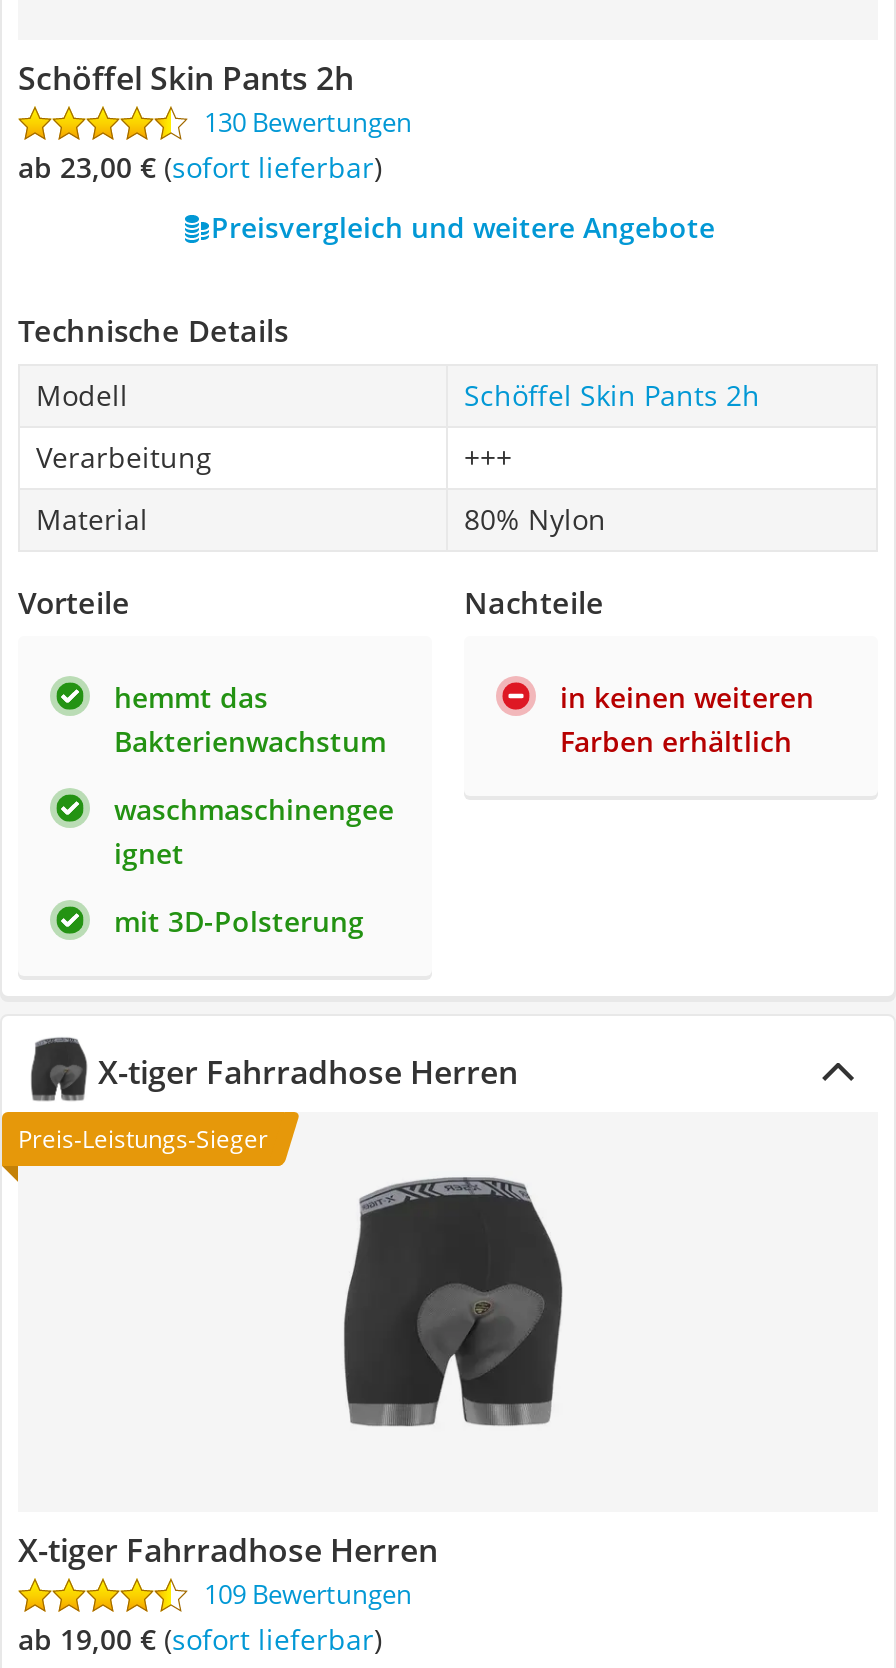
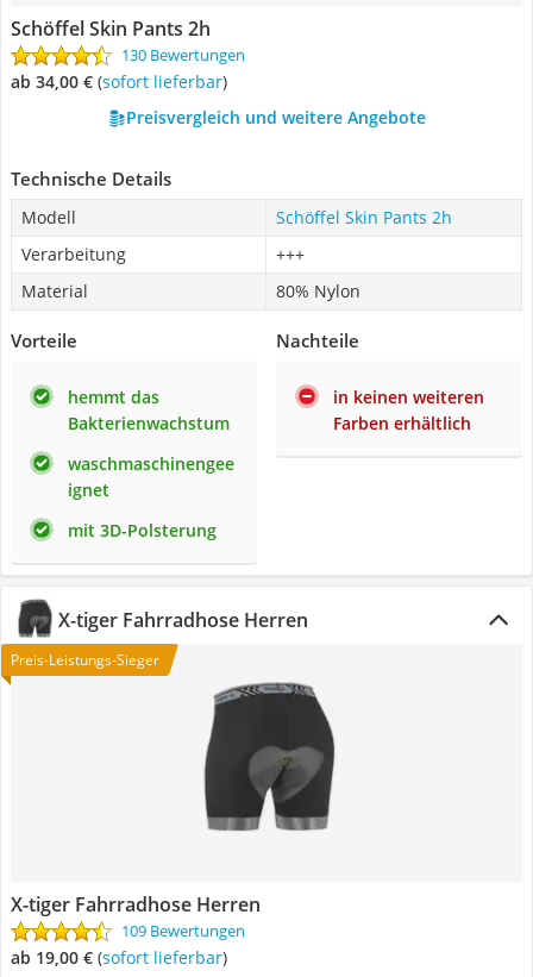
- ab 23,00 €( Sofort lieferbar)
+ ab 34,00 €( Sofort lieferbar)
